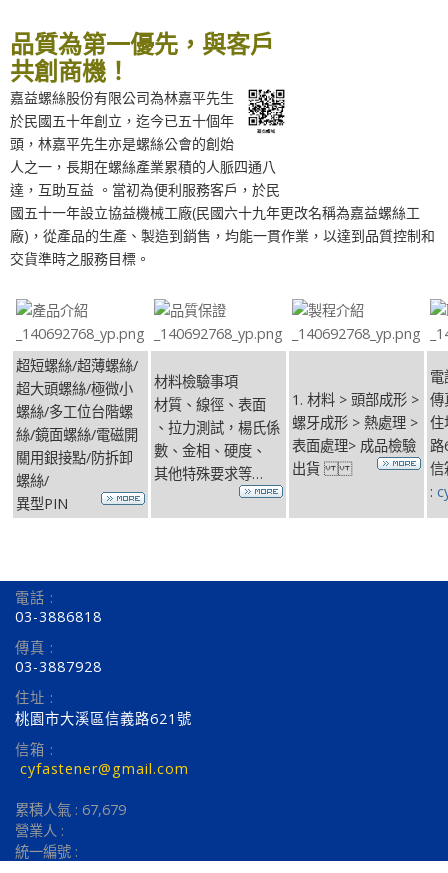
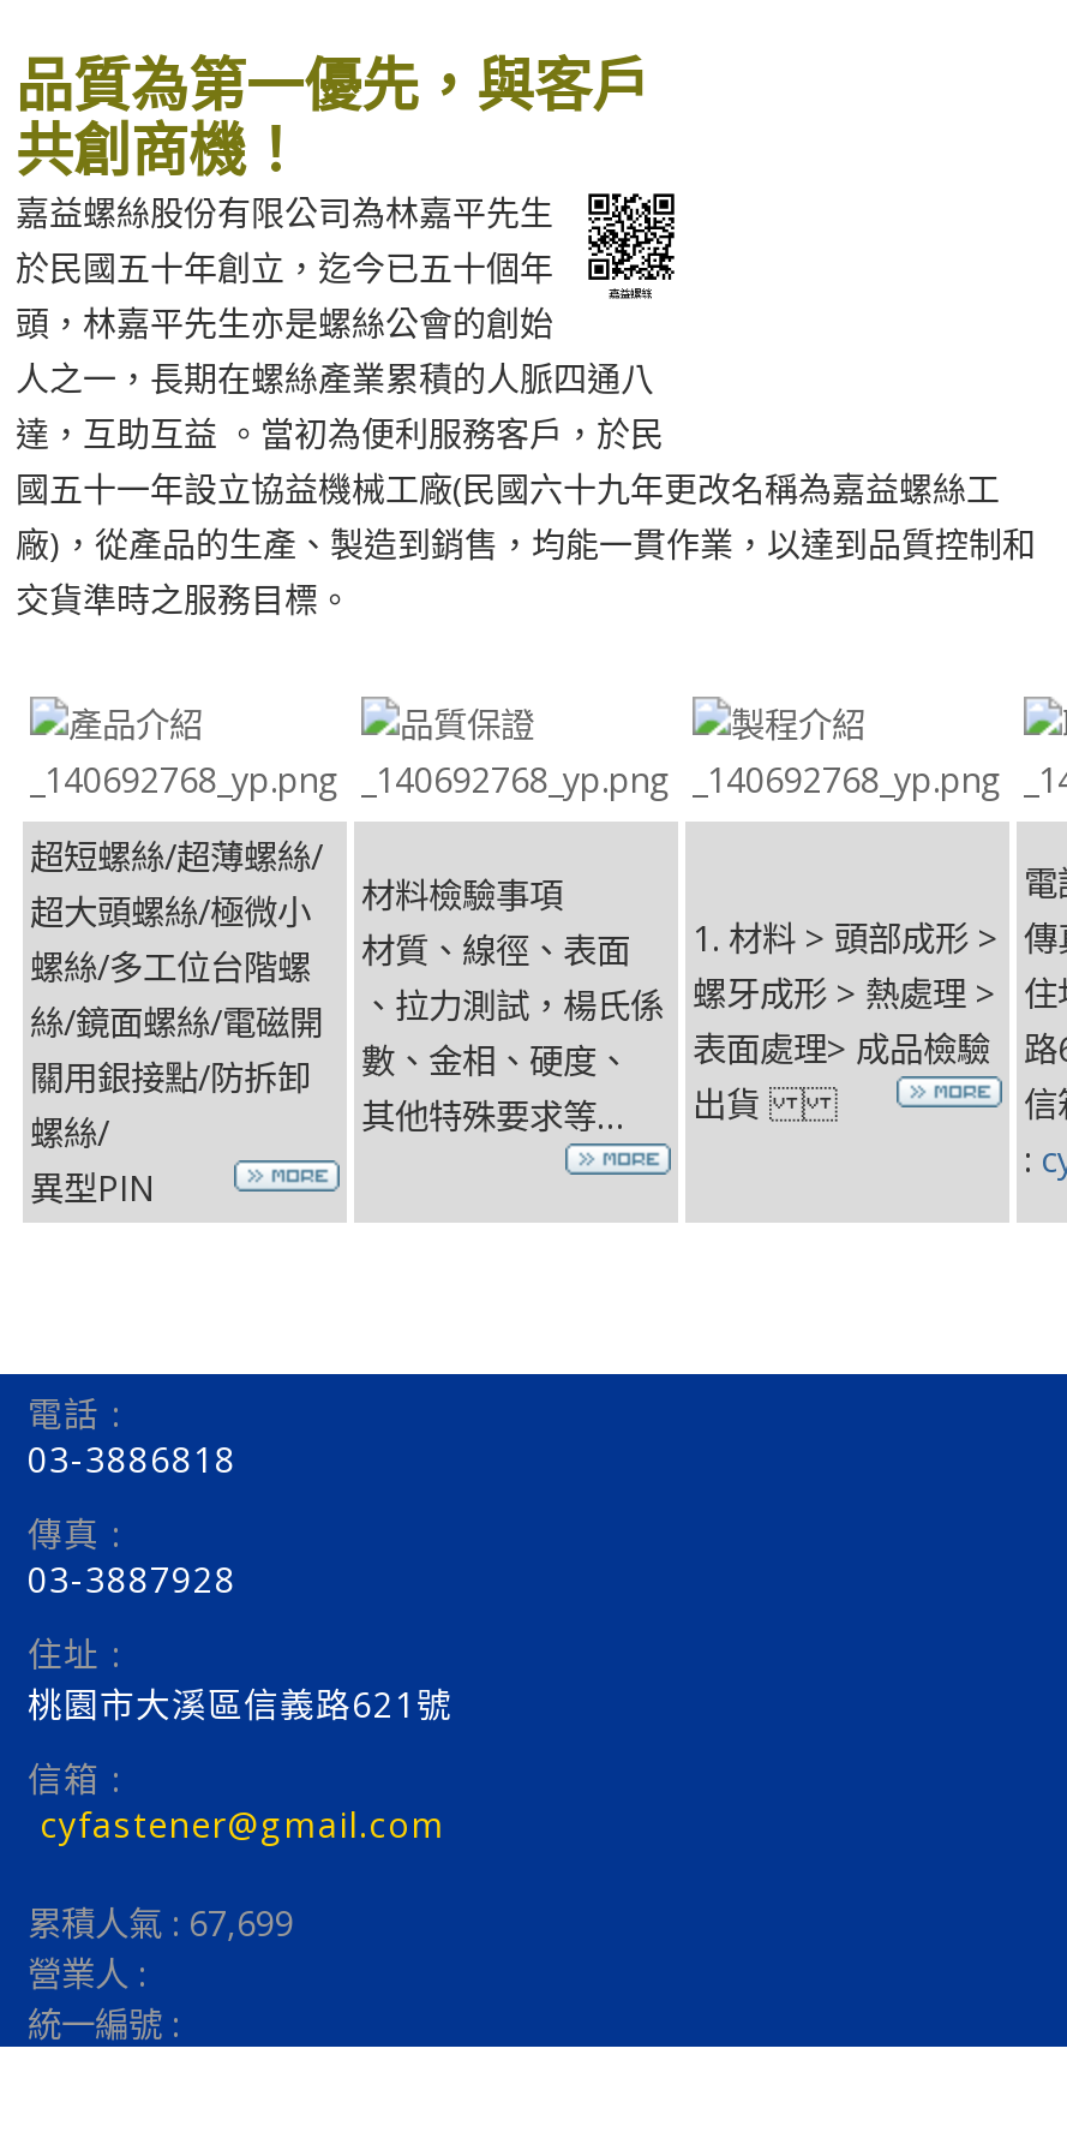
- 累積人氣 : 67,679
+ 累積人氣 : 67,699
